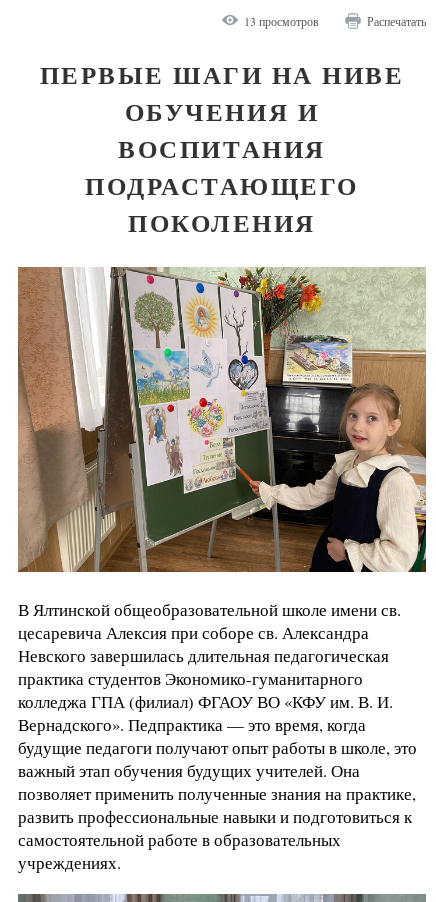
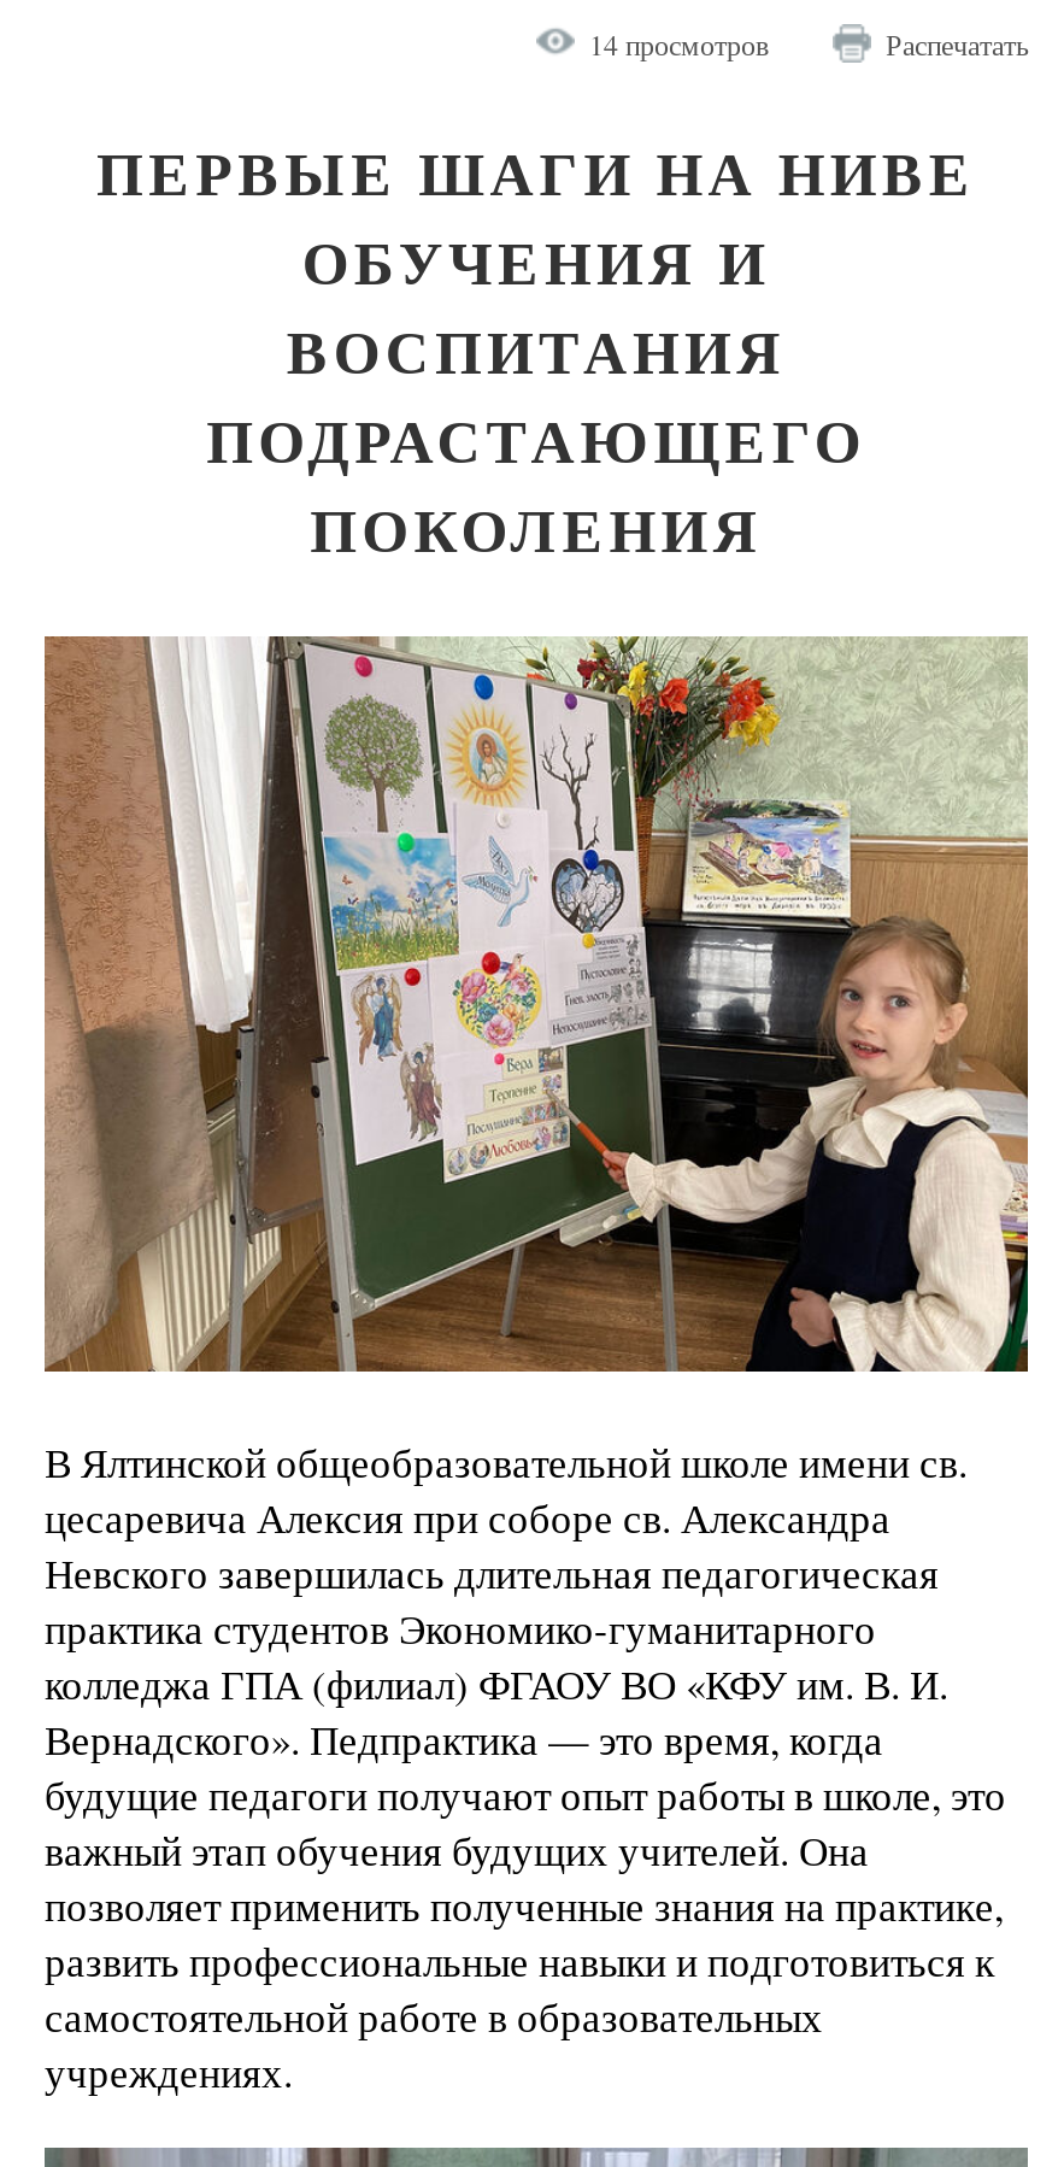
- 13 просмотров
+ 14 просмотров
